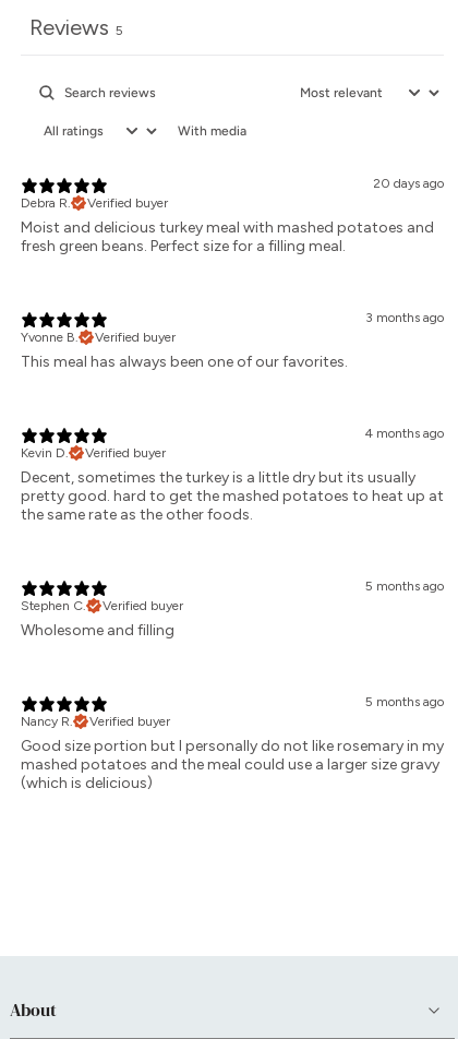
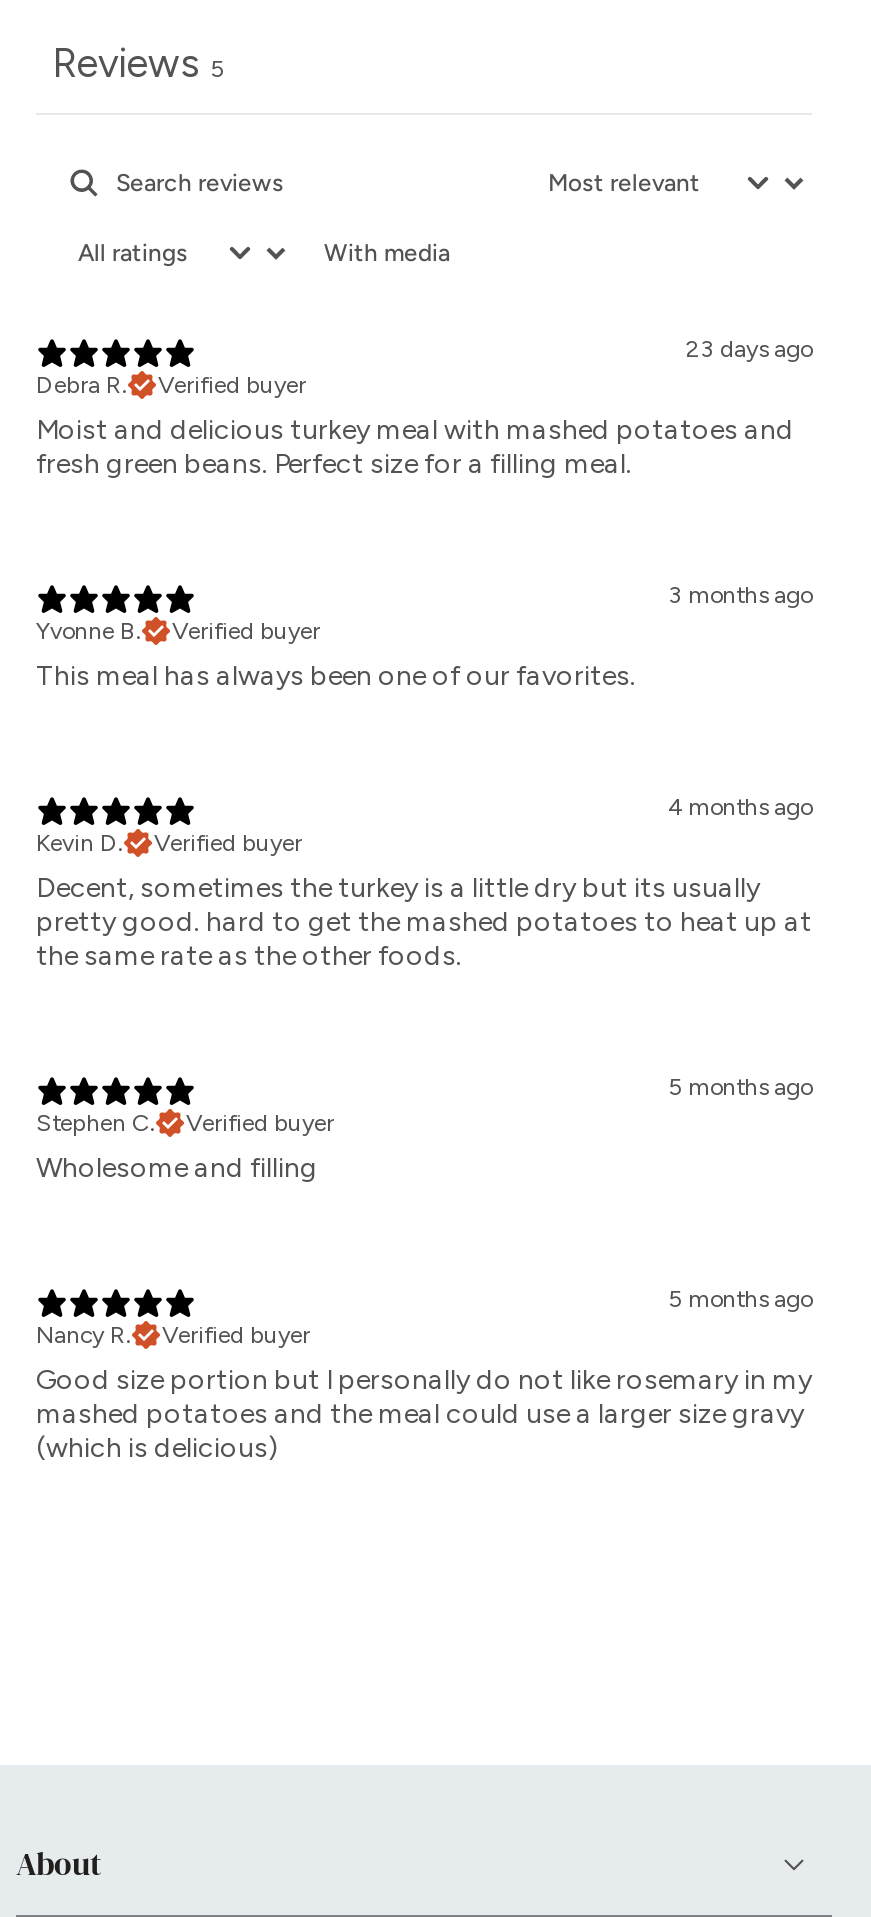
- 20 days ago
+ 23 days ago
